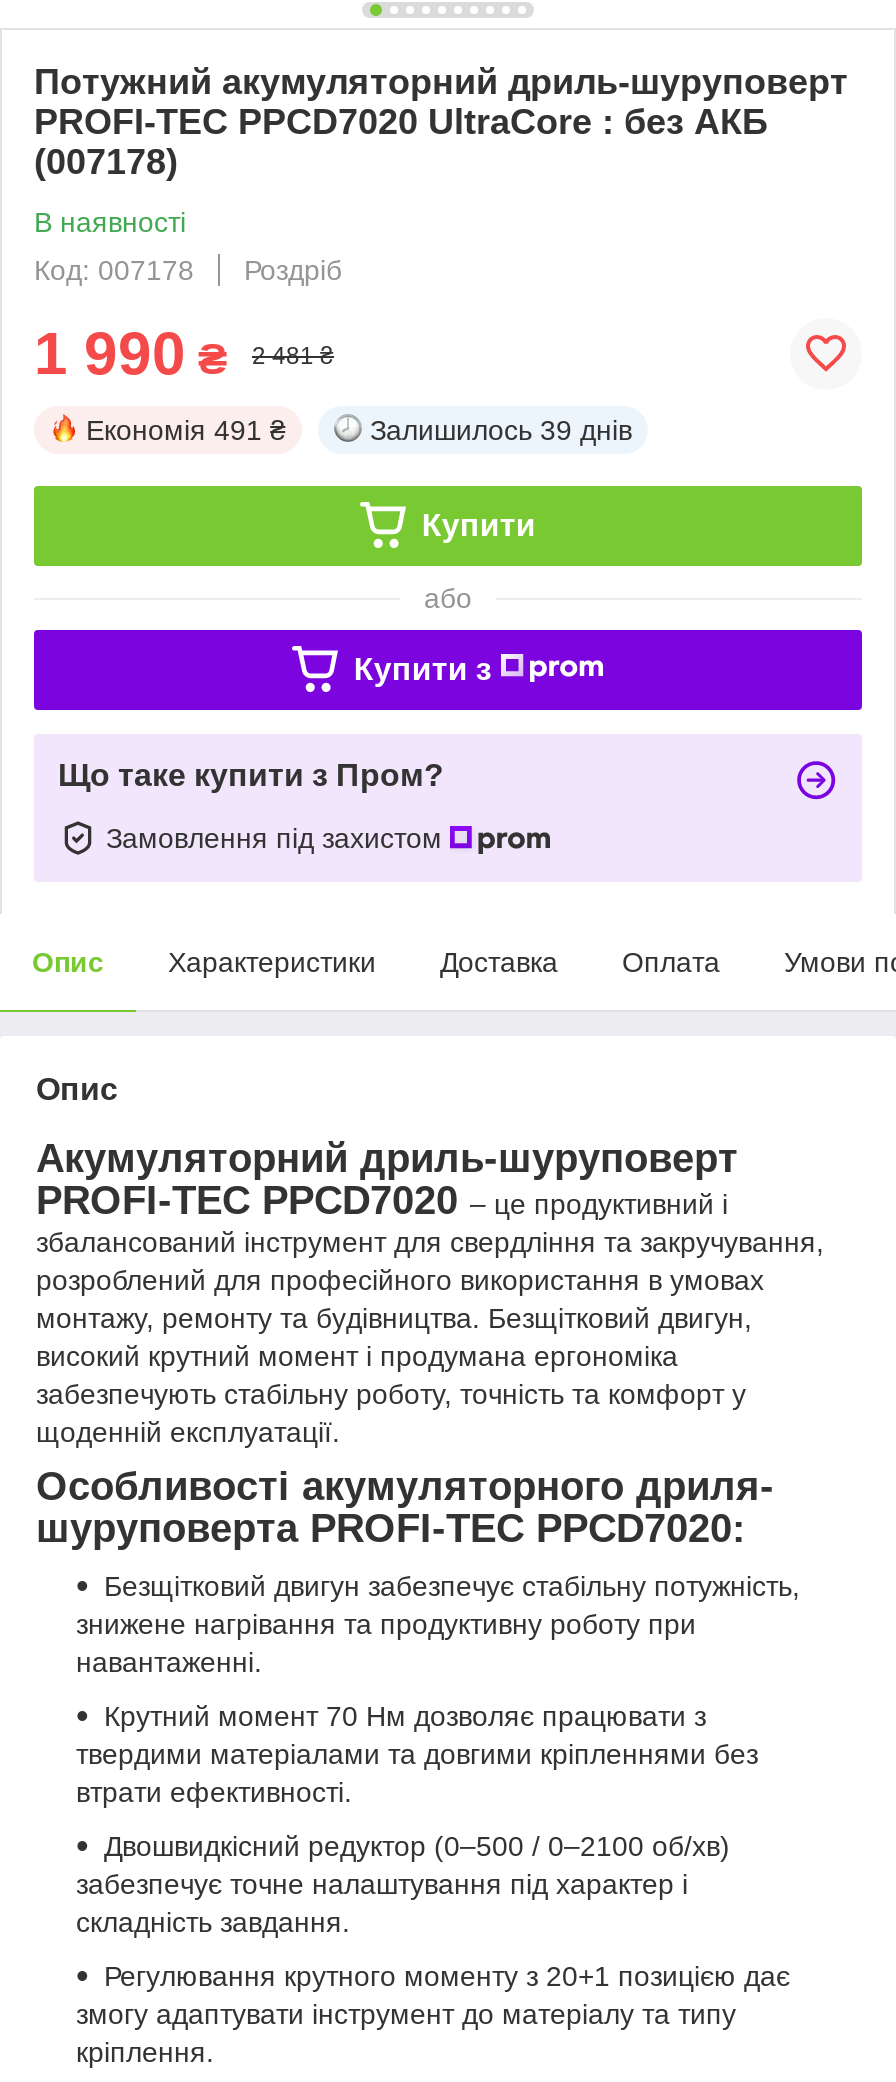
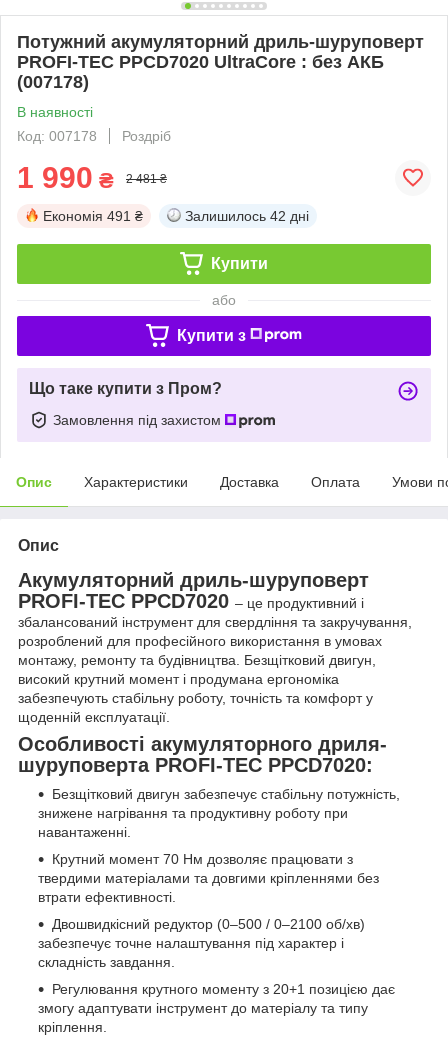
- Залишилось 39 днів
+ Залишилось 42 дні
